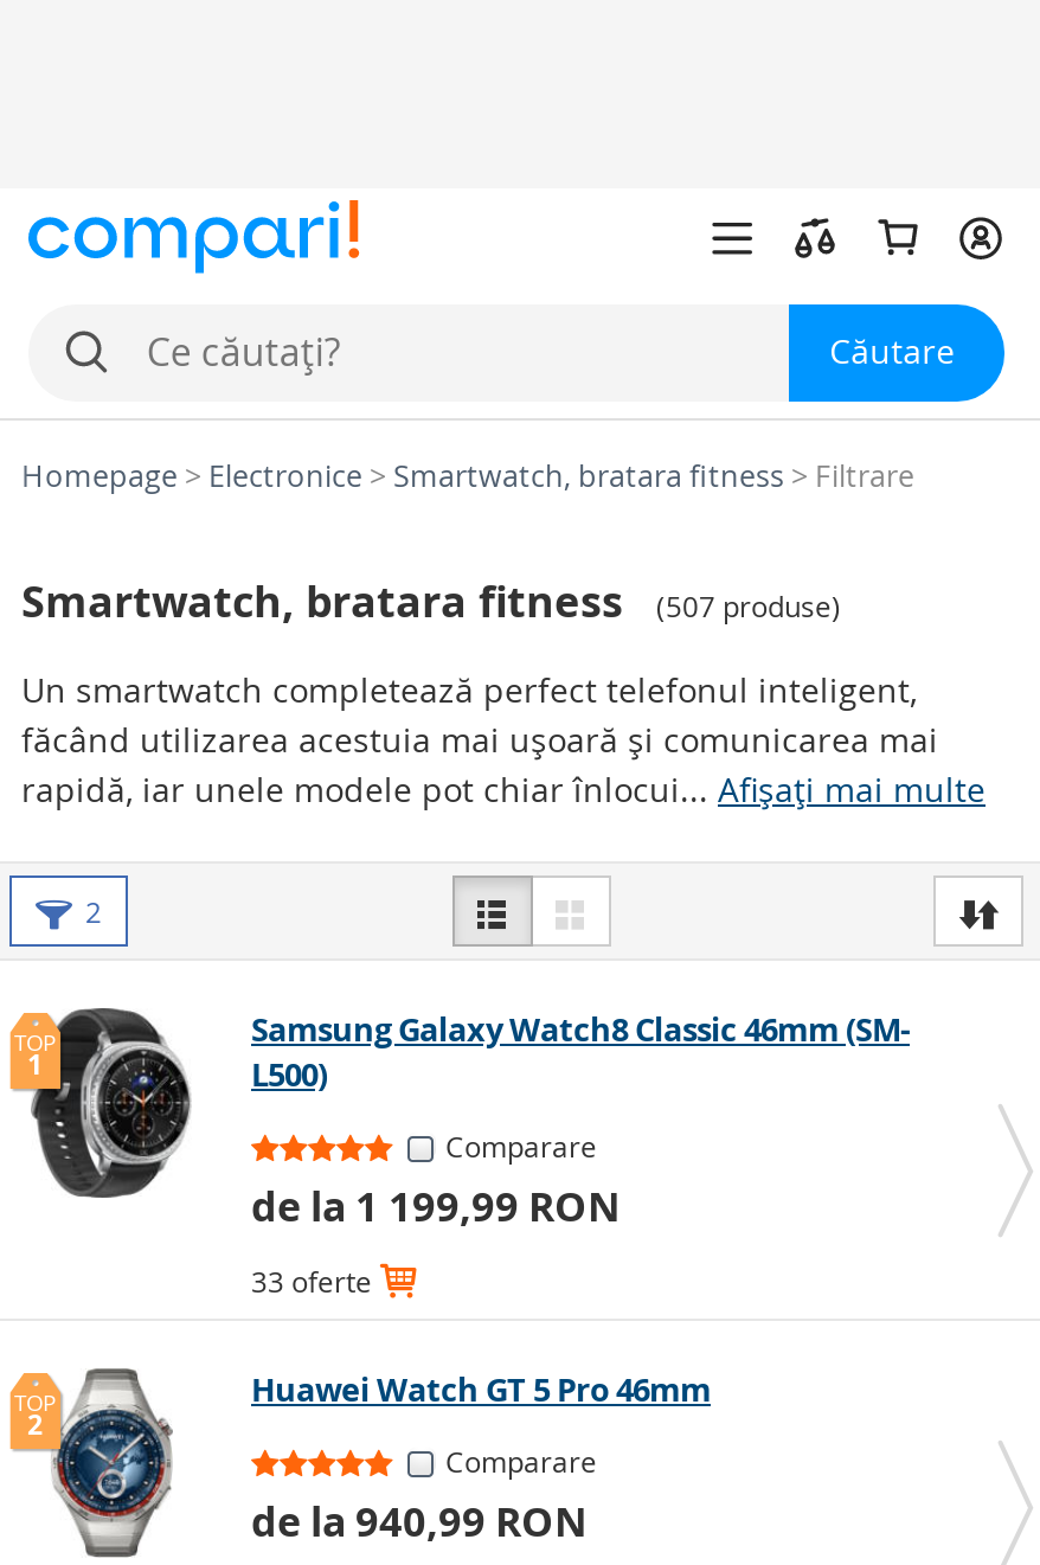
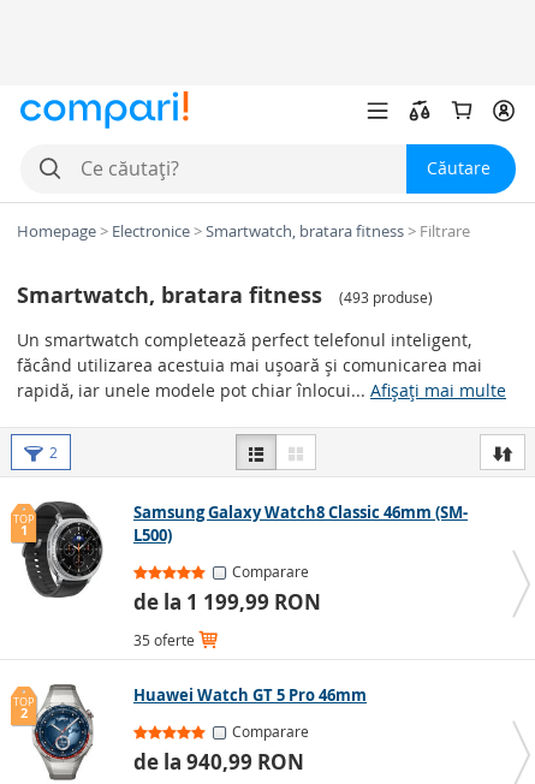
- Smartwatch, bratara fitness (507 produse)
+ Smartwatch, bratara fitness (493 produse)

- 33 oferte
+ 35 oferte
